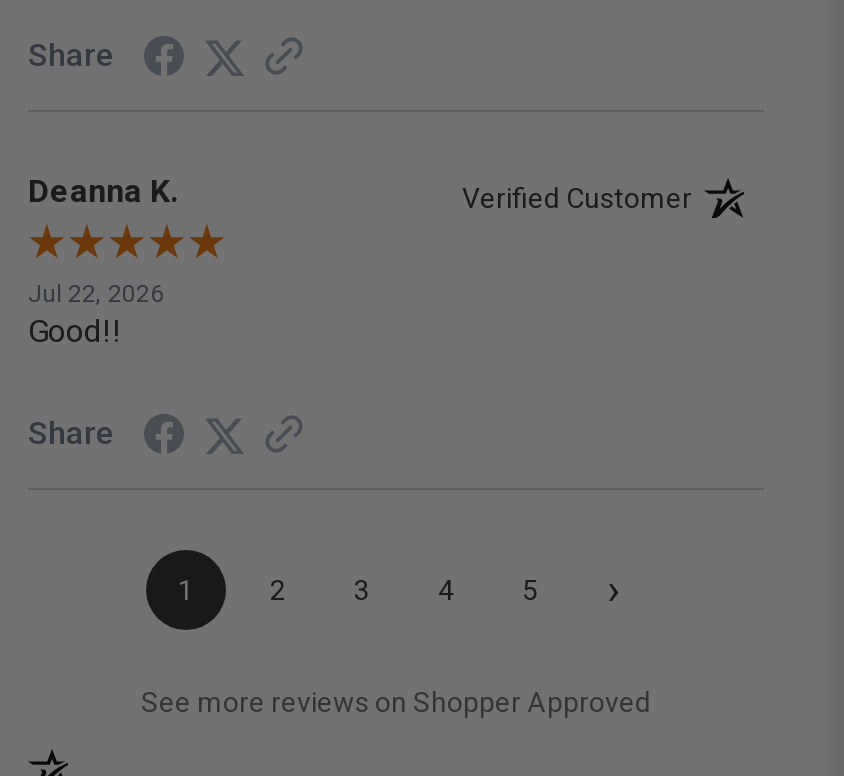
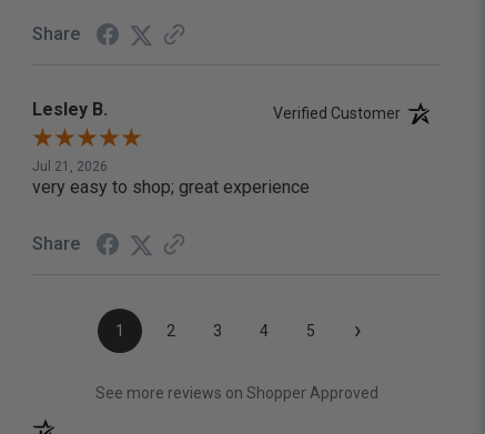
- Deanna K.
+ Lesley B.

- Jul 22, 2026
- Good!!
+ Jul 21, 2026
+ very easy to shop; great experience
